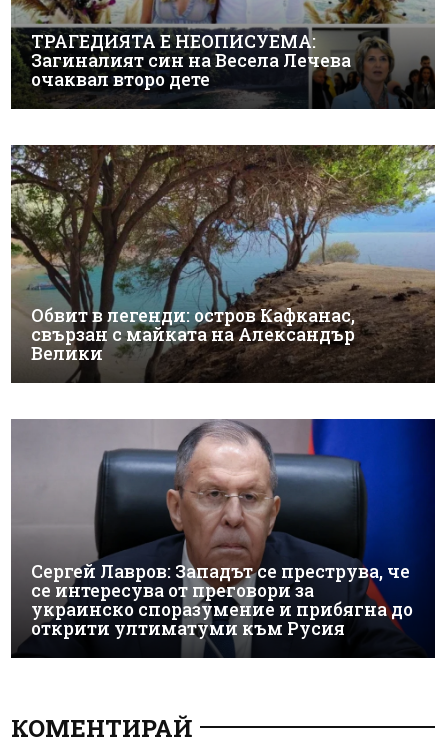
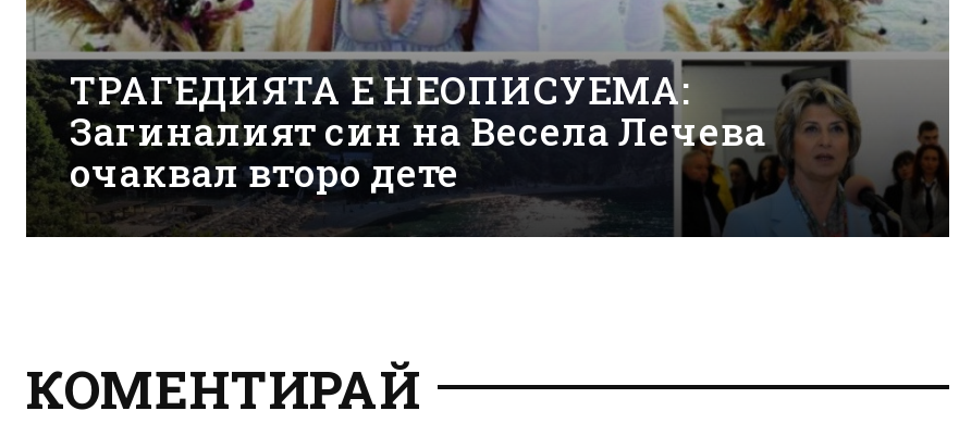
- [image]
- Обвит в легенди: остров Кафканас,
- свързан с майката на Александър
- Велики

- [image]
- Сергей Лавров: Западът се преструва, че
- се интересува от преговори за
- украинско споразумение и прибягна до
- открити ултиматуми към Русия
